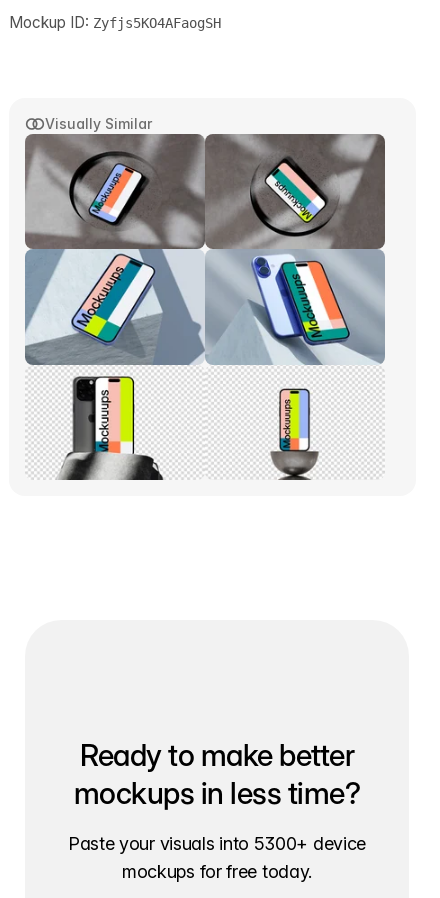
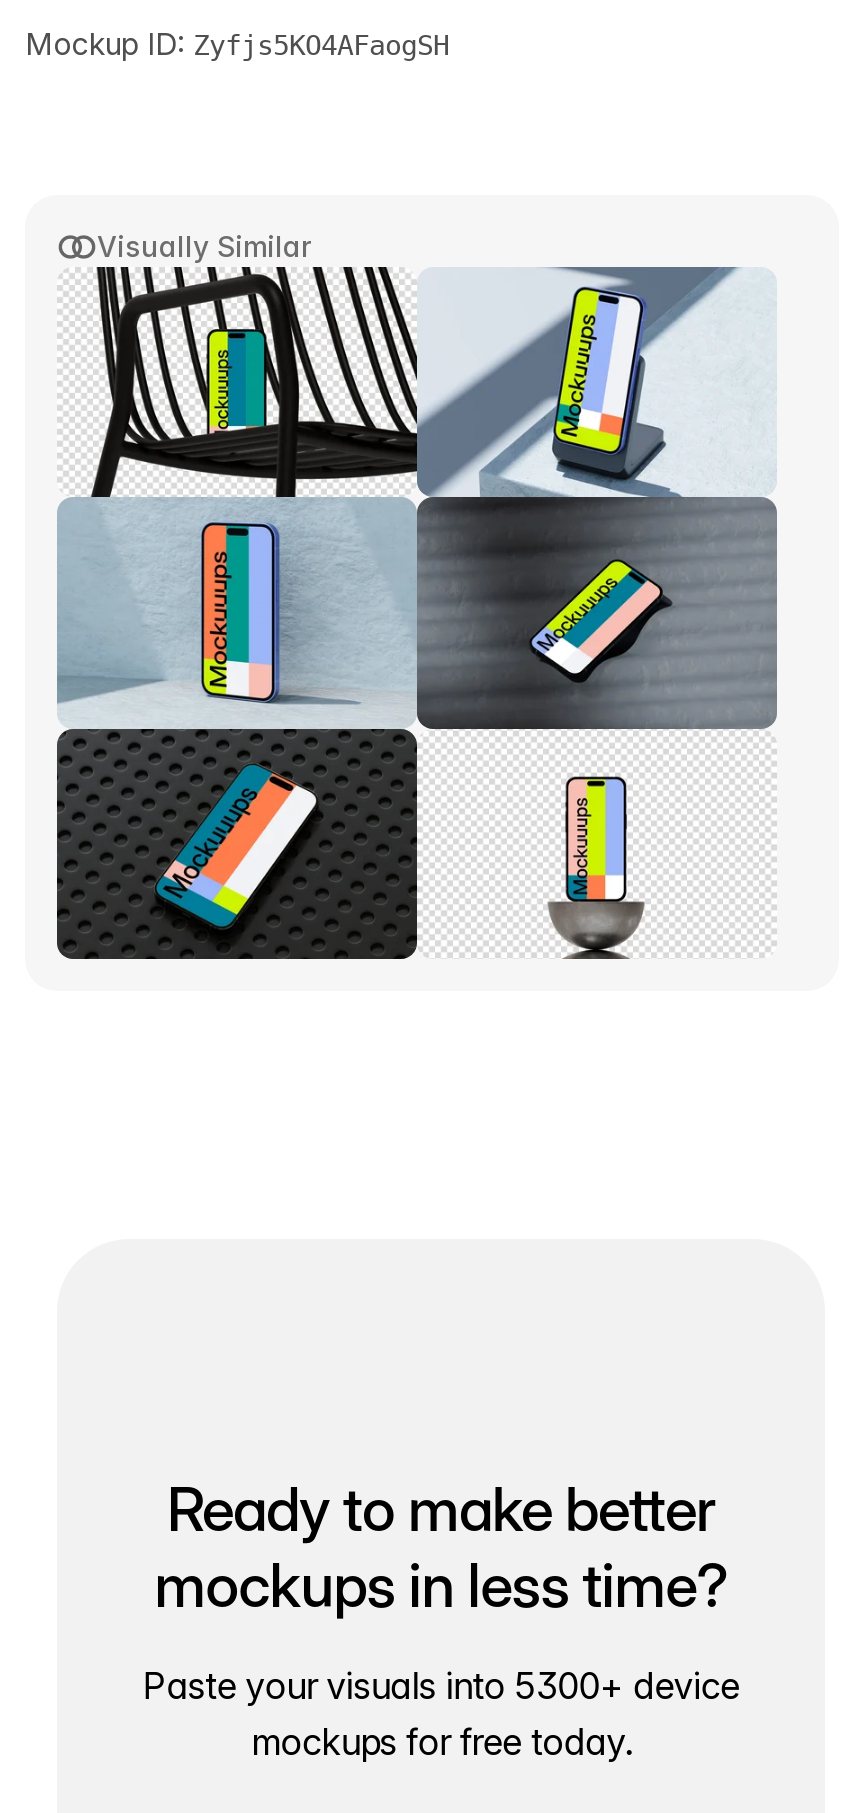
- [image]
+ [image]
